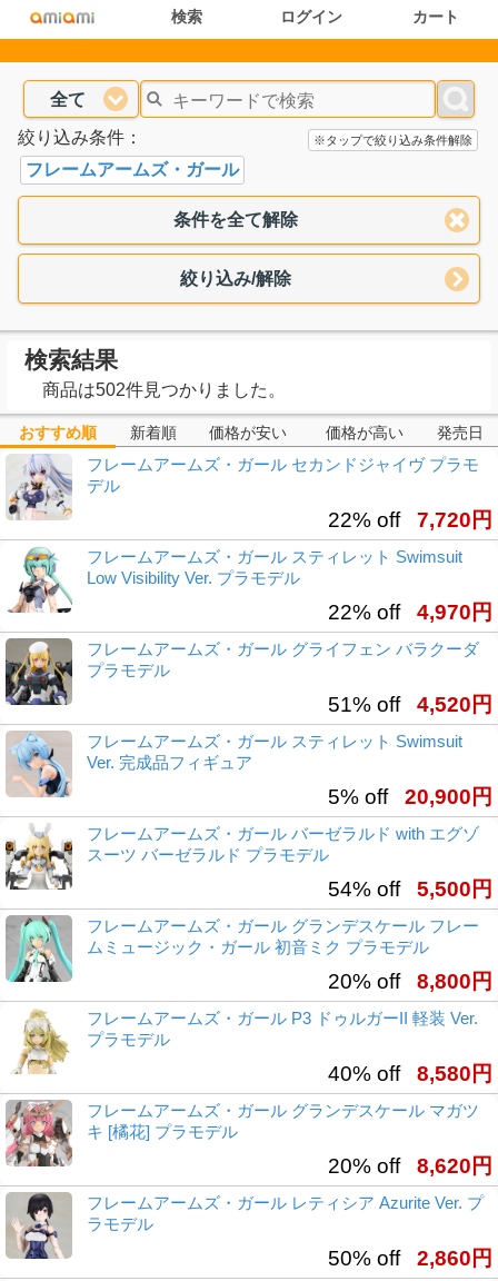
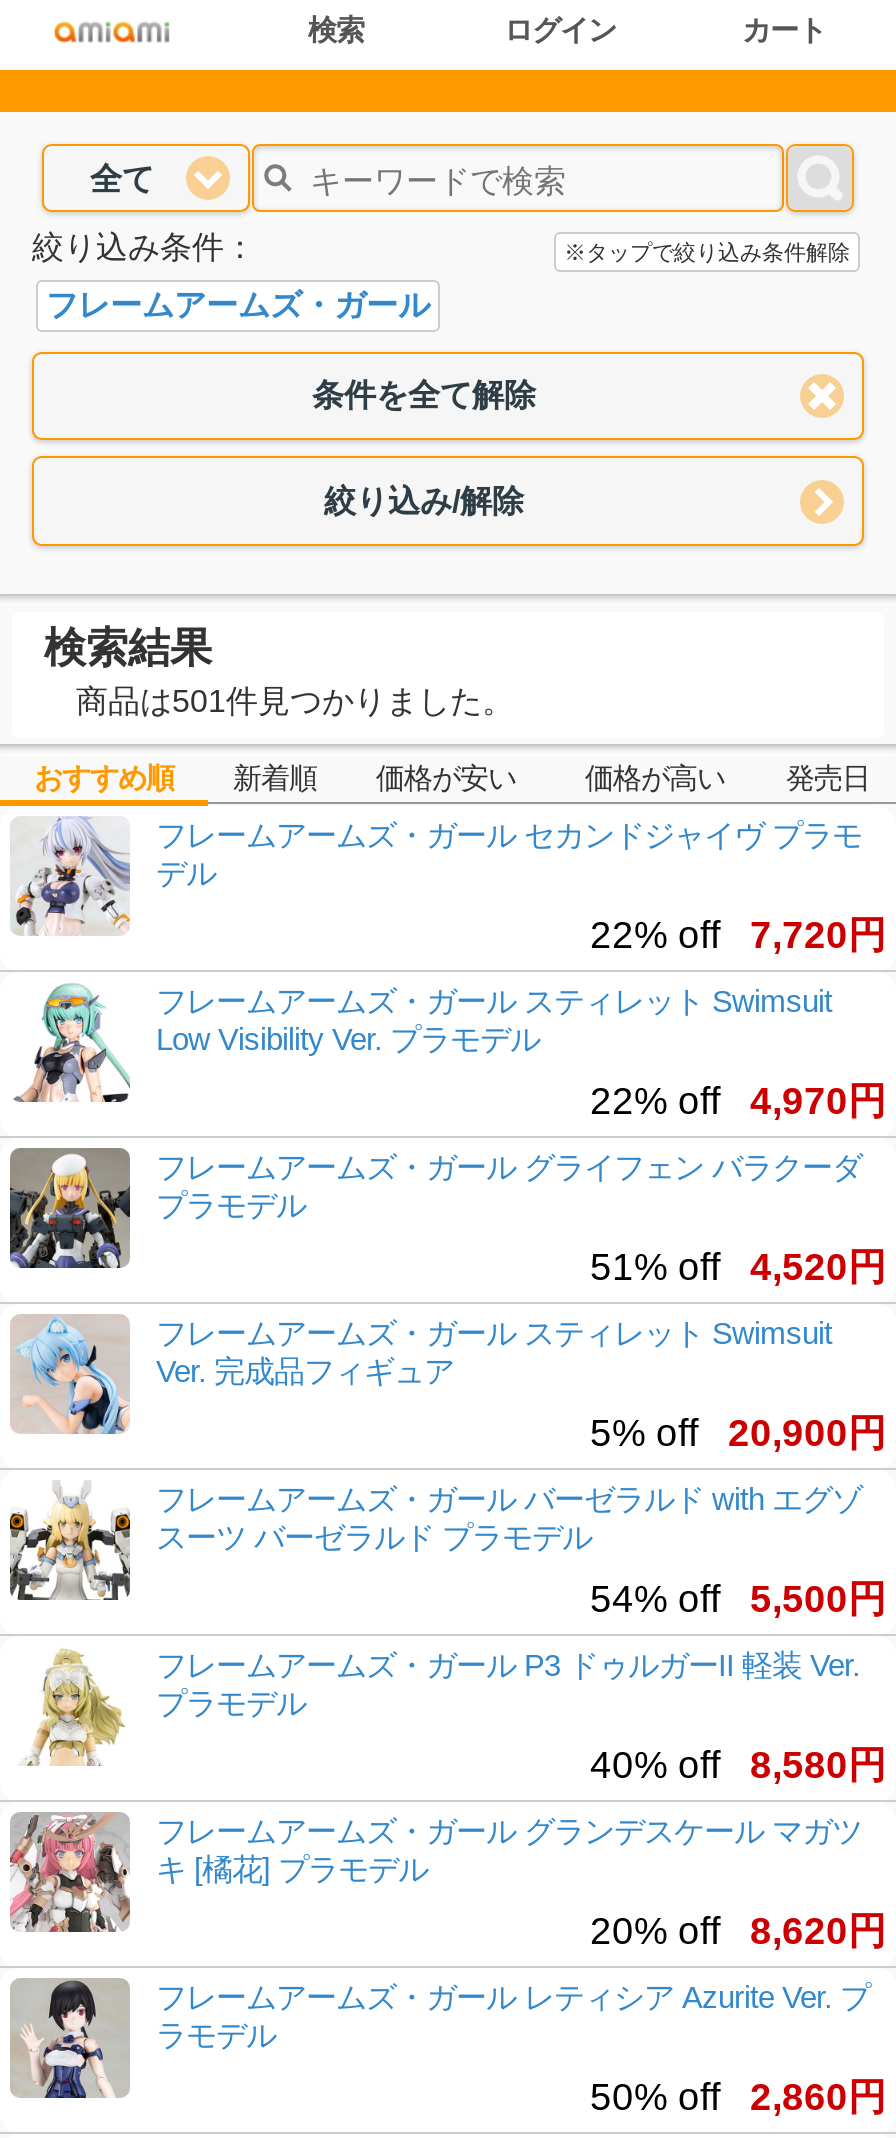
- 商品は502件見つかりました。
+ 商品は501件見つかりました。

- [image]
- フレームアームズ・ガール グランデスケール フレー
- ムミュージック・ガール 初音ミク プラモデル
- 20% off 8,800円
